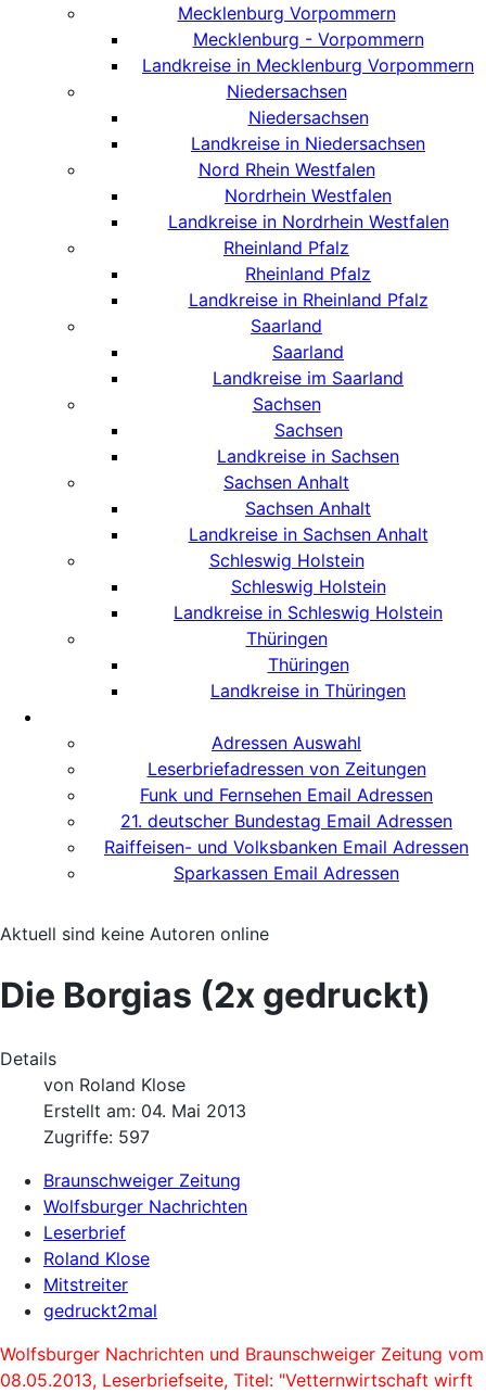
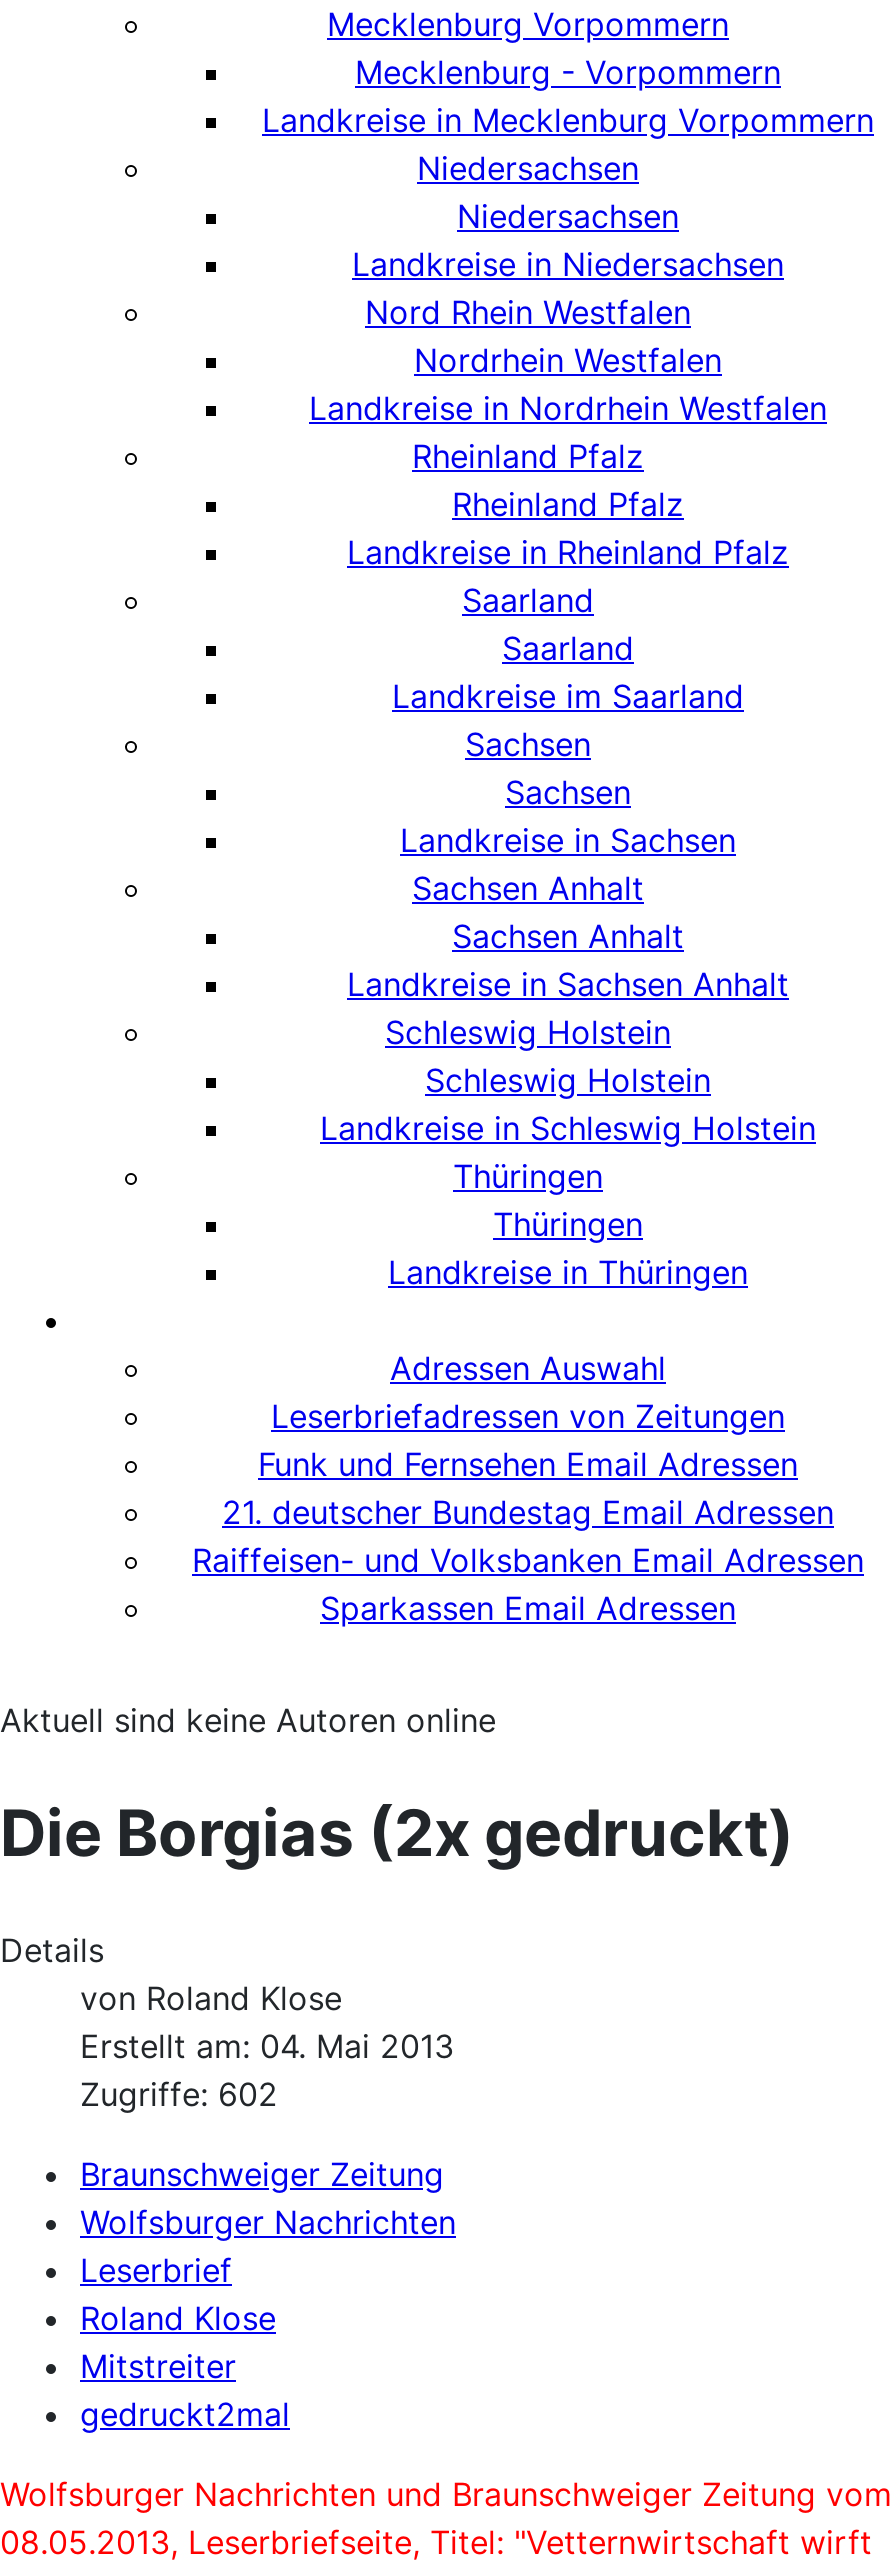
- Zugriffe: 597
+ Zugriffe: 602
